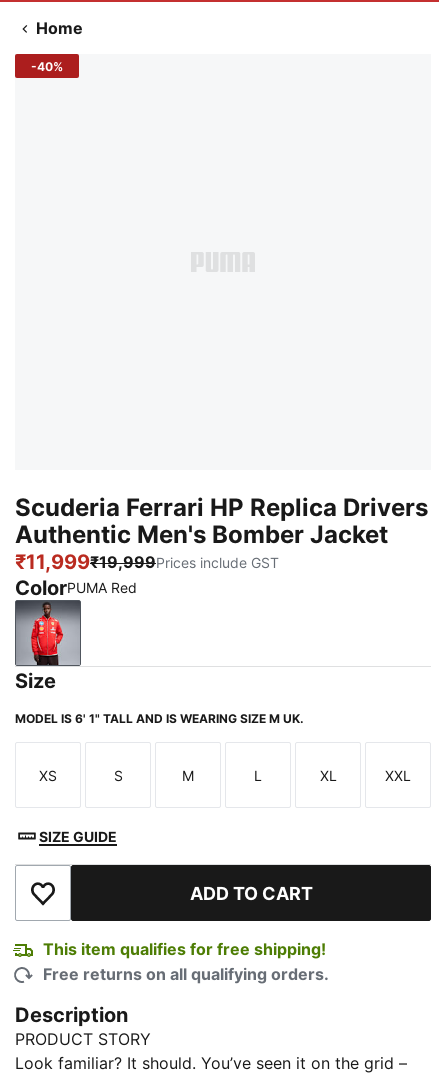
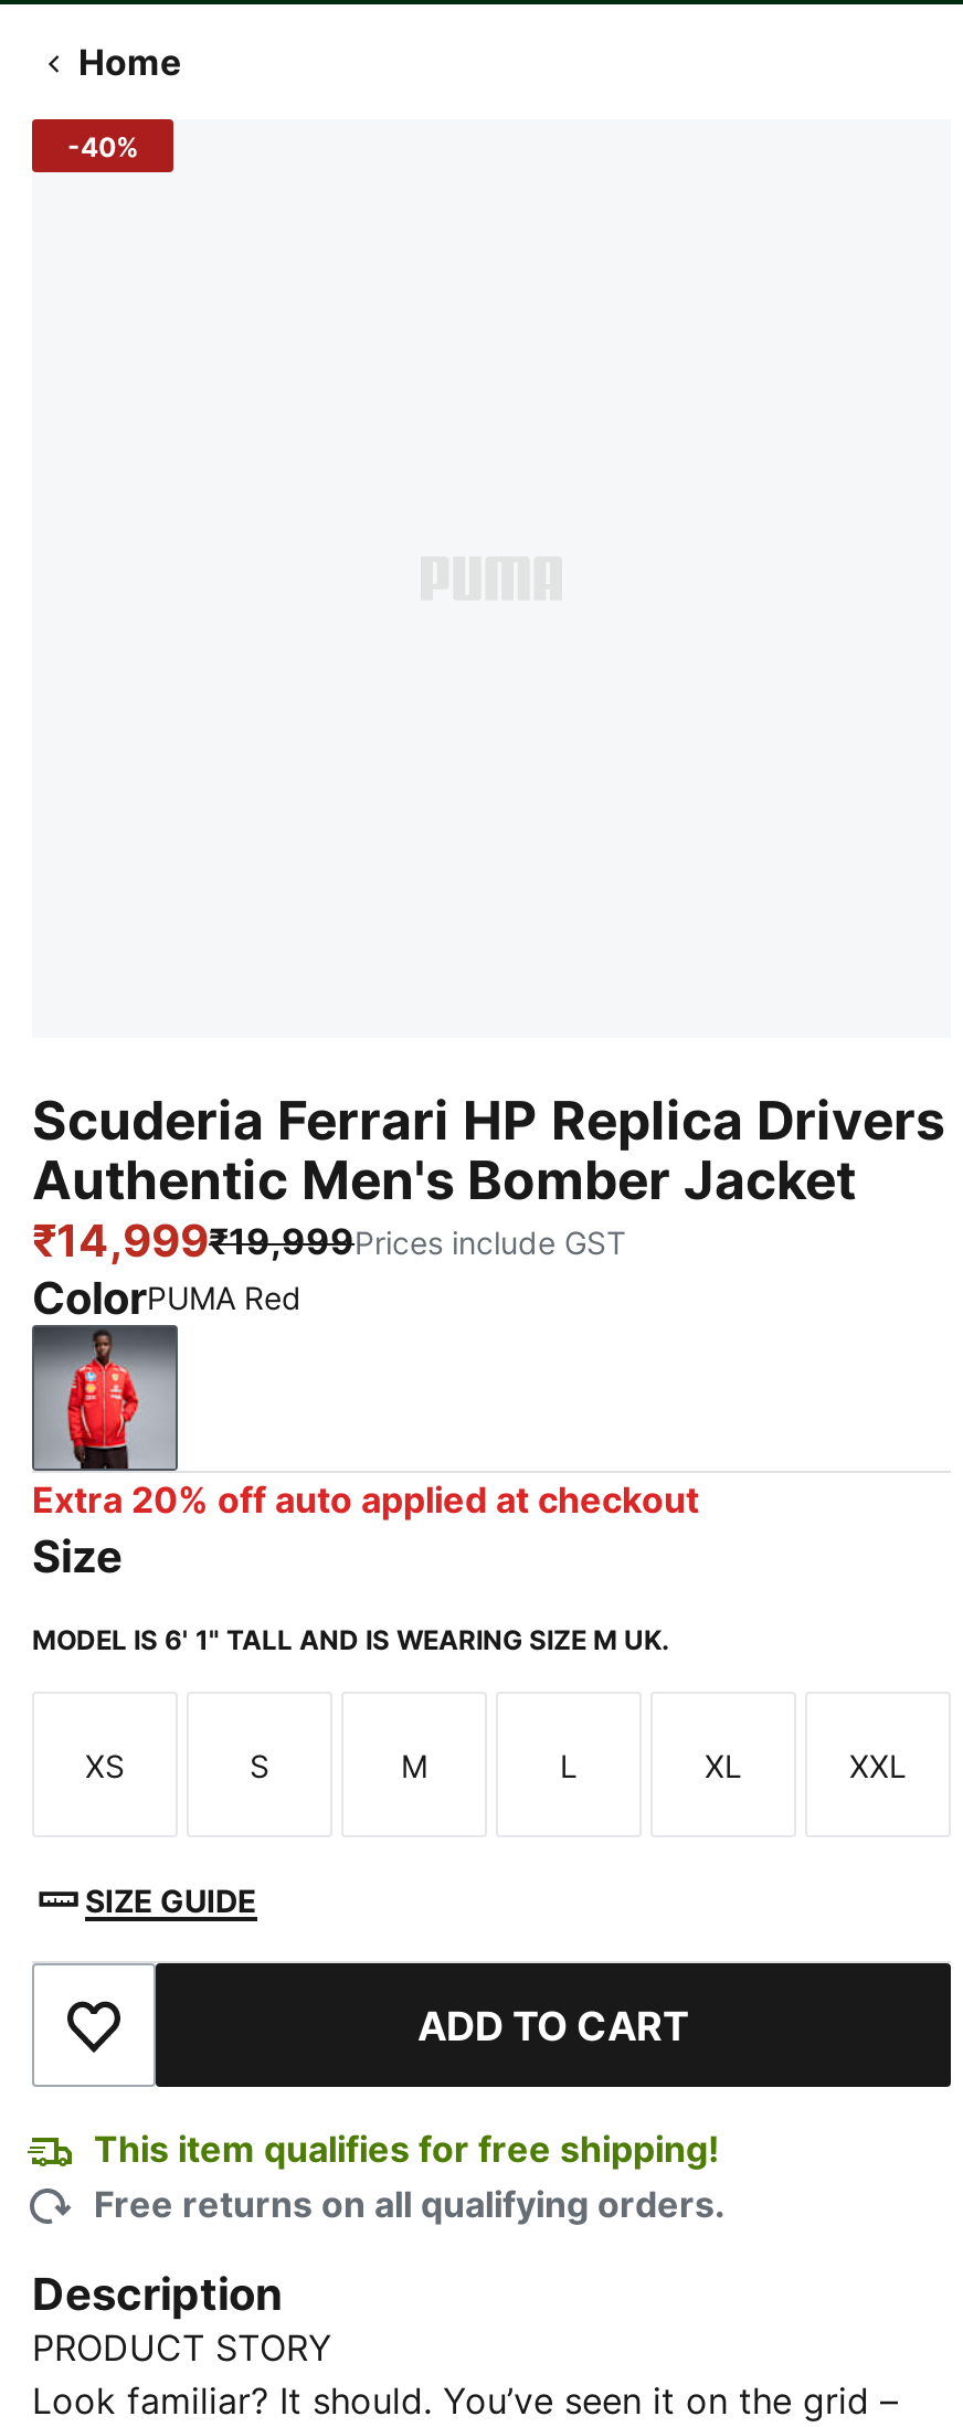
- ₹11,999₹19,999Prices include GST
+ ₹14,999₹19,999Prices include GST

+ Extra 20% off auto applied at checkout
